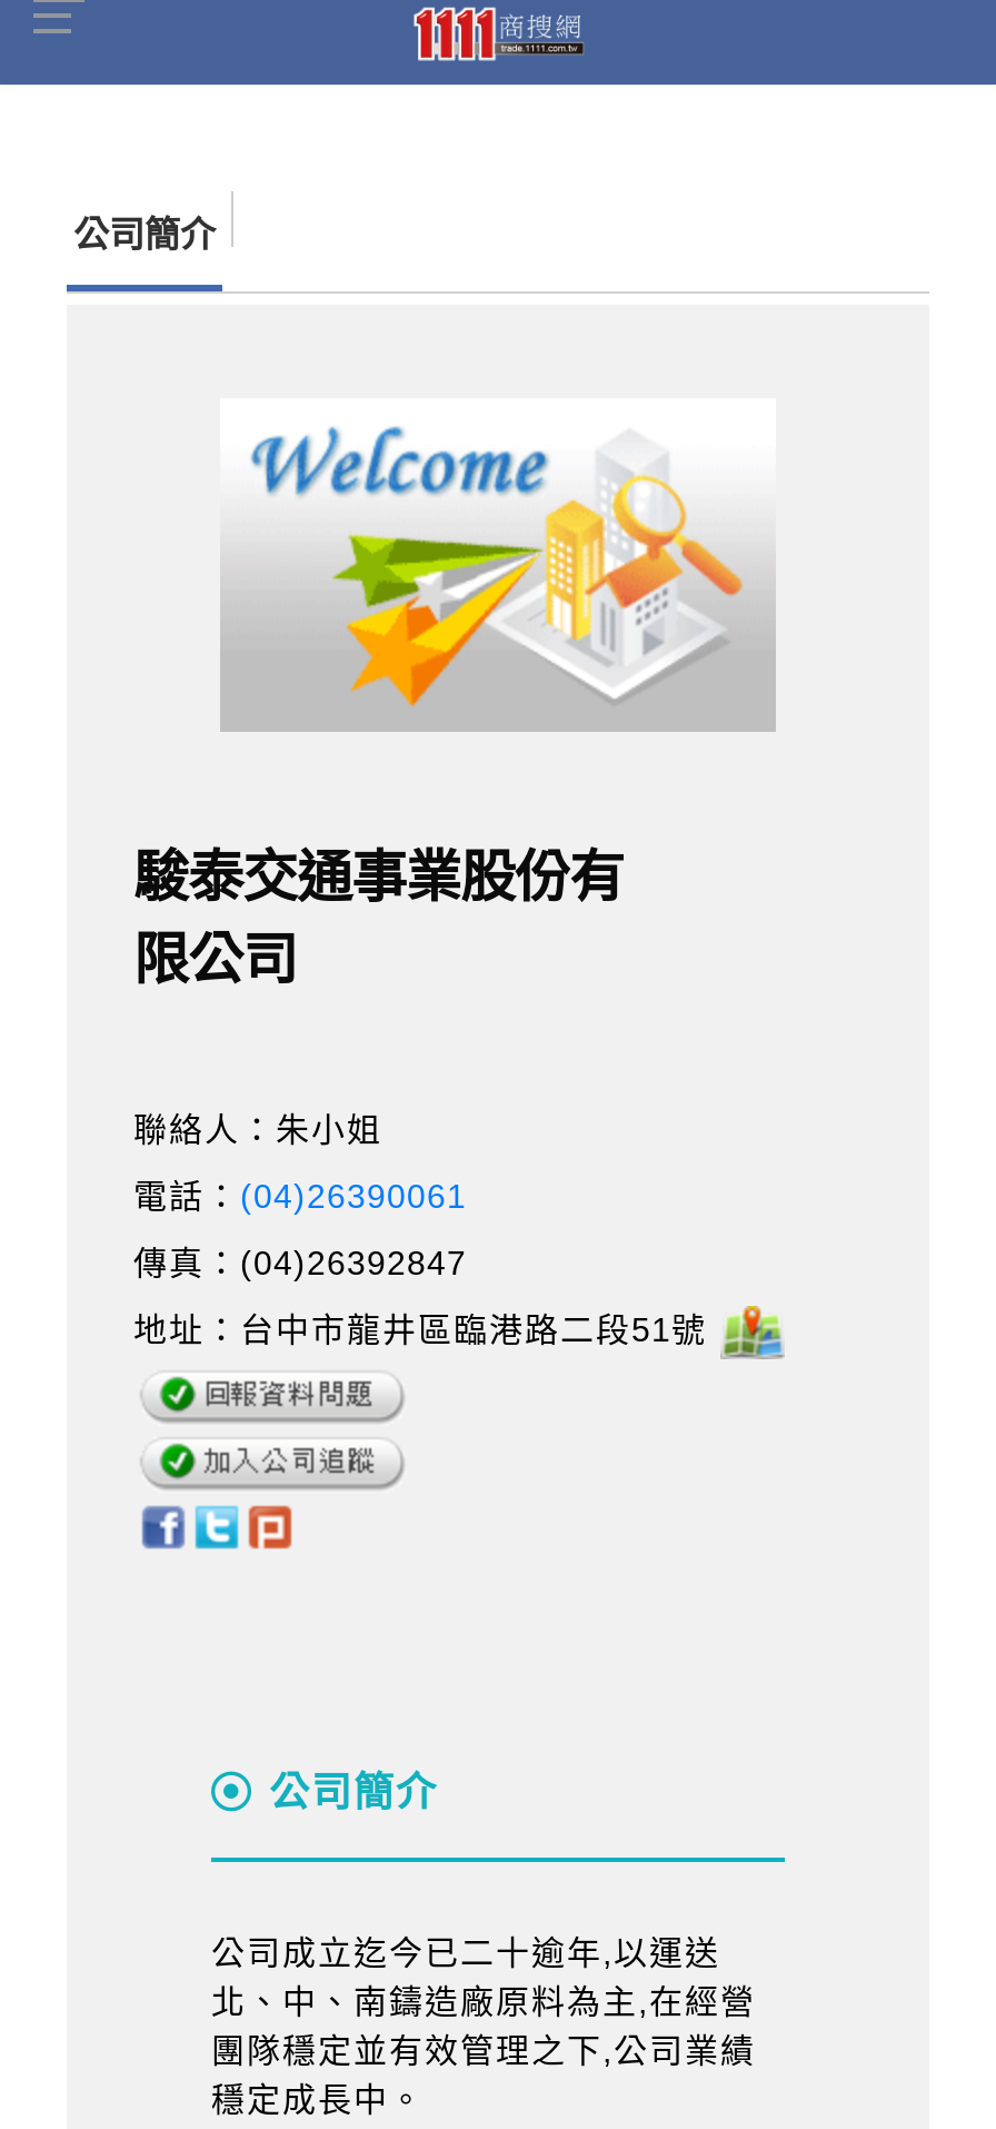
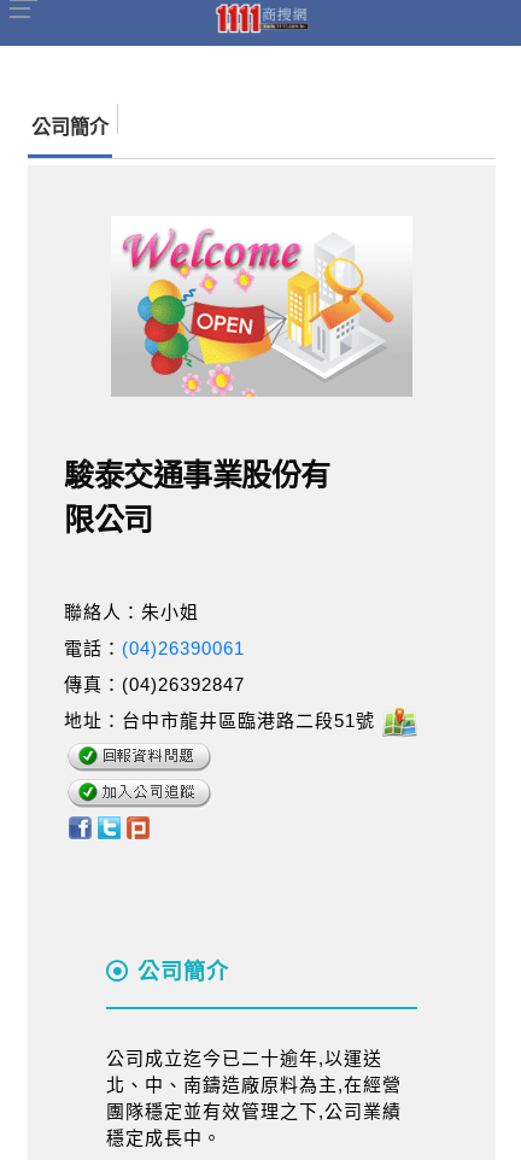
- [image]
+ [image]
